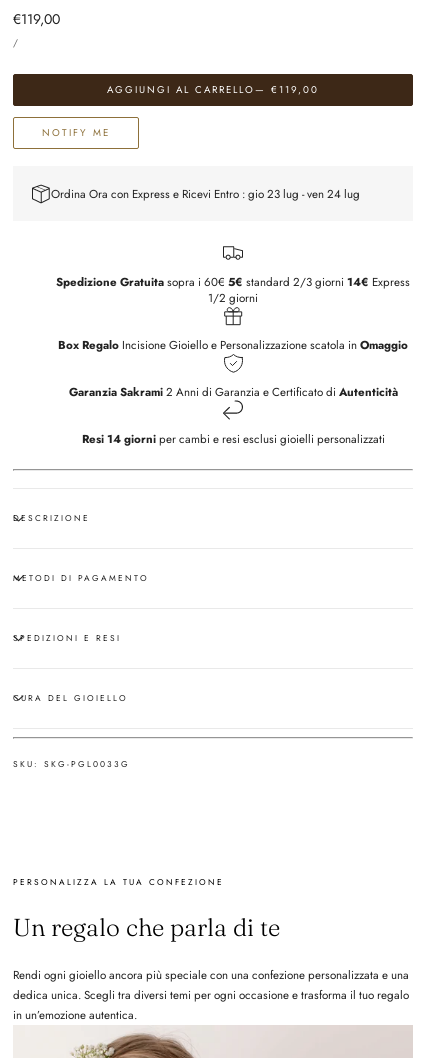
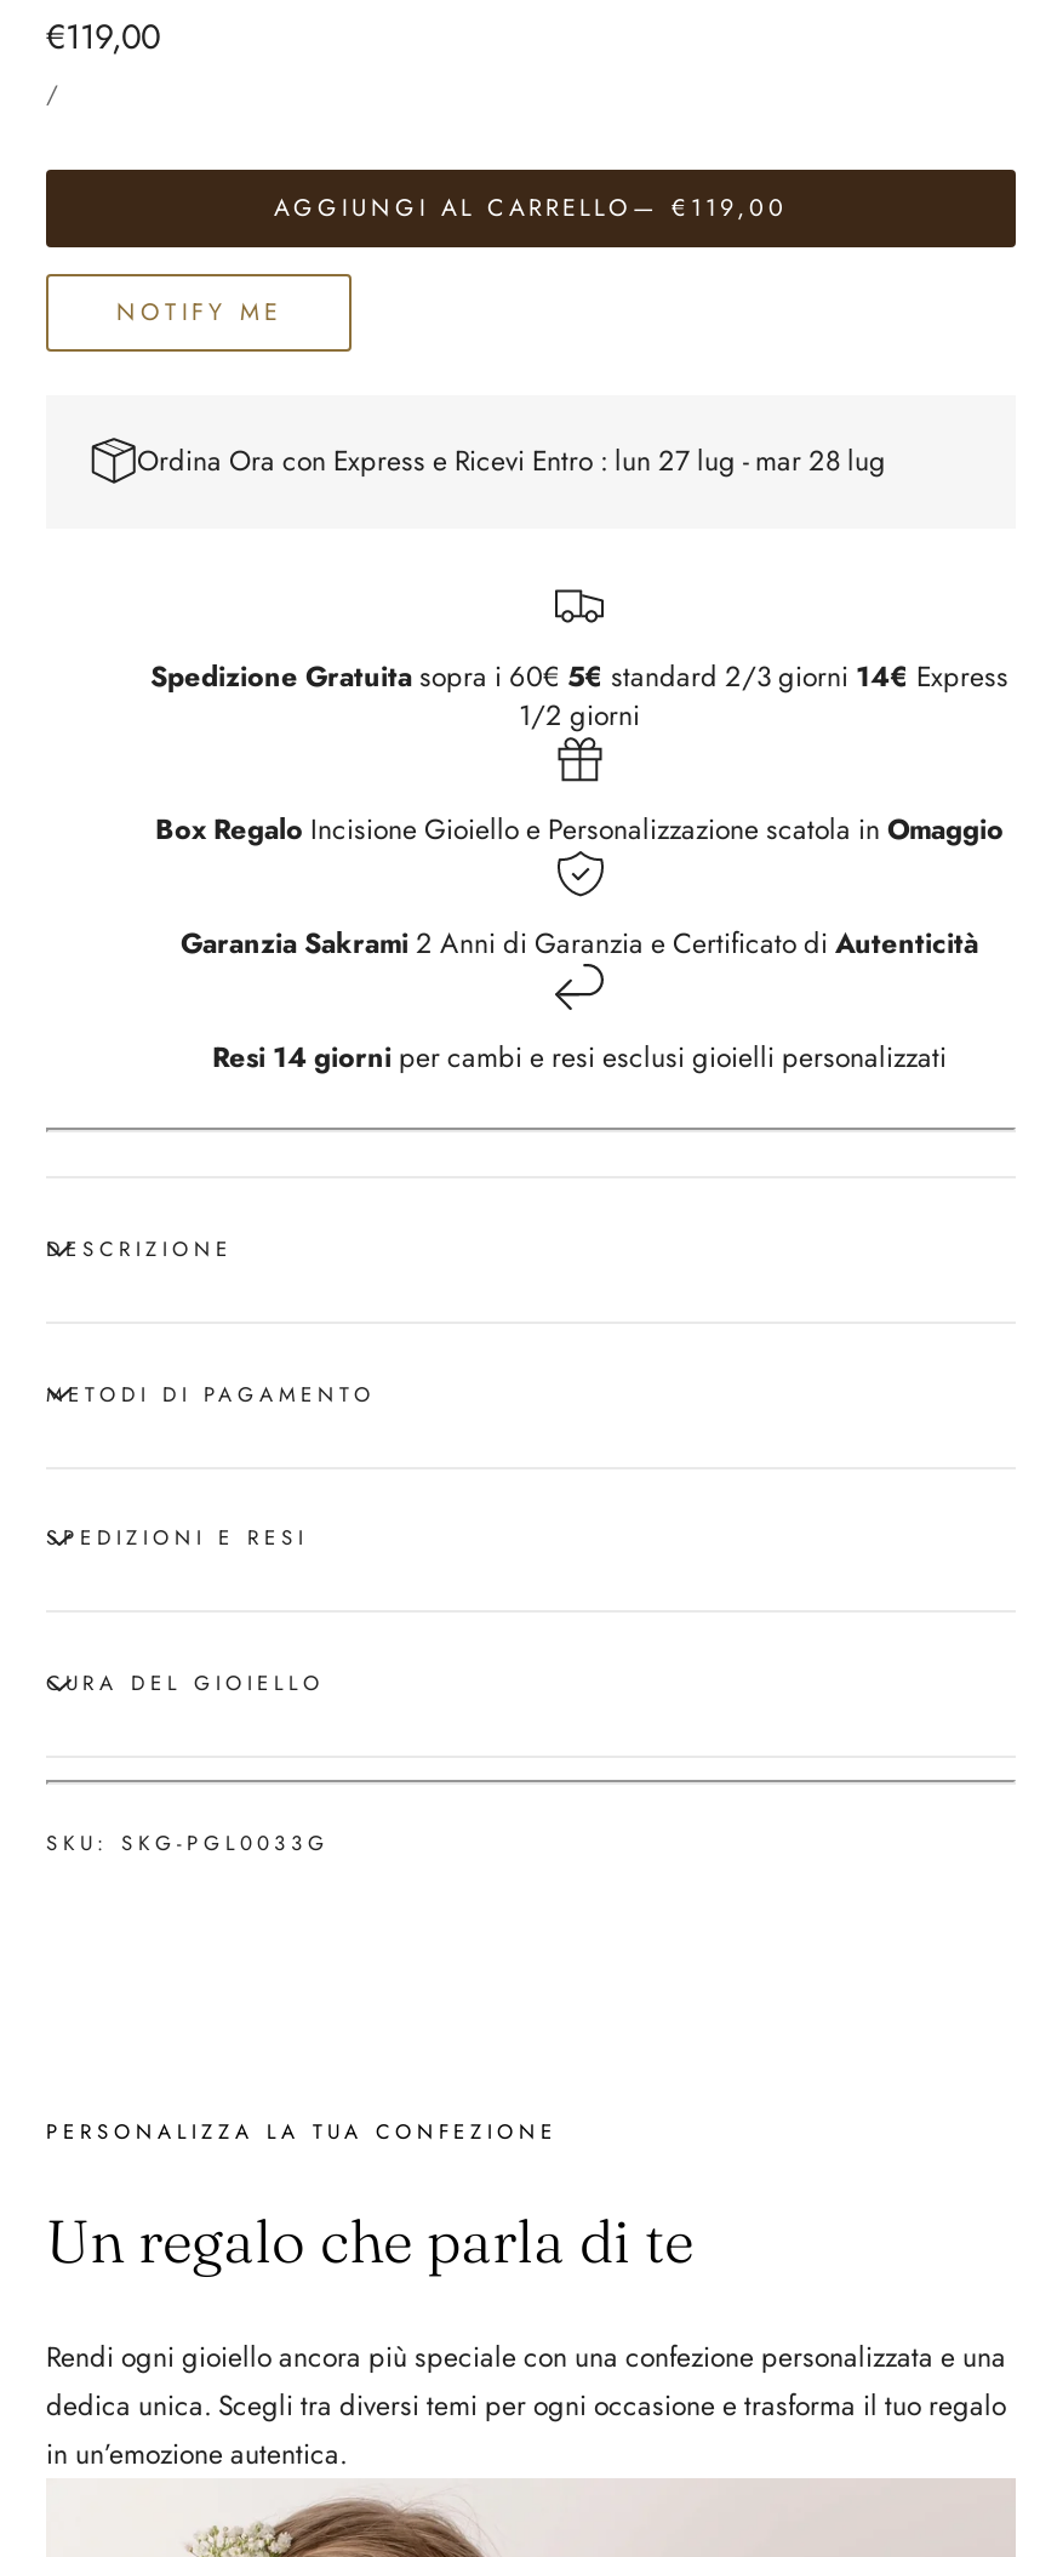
- Ordina Ora con Express e Ricevi Entro : gio 23 lug - ven 24 lug
+ Ordina Ora con Express e Ricevi Entro : lun 27 lug - mar 28 lug
